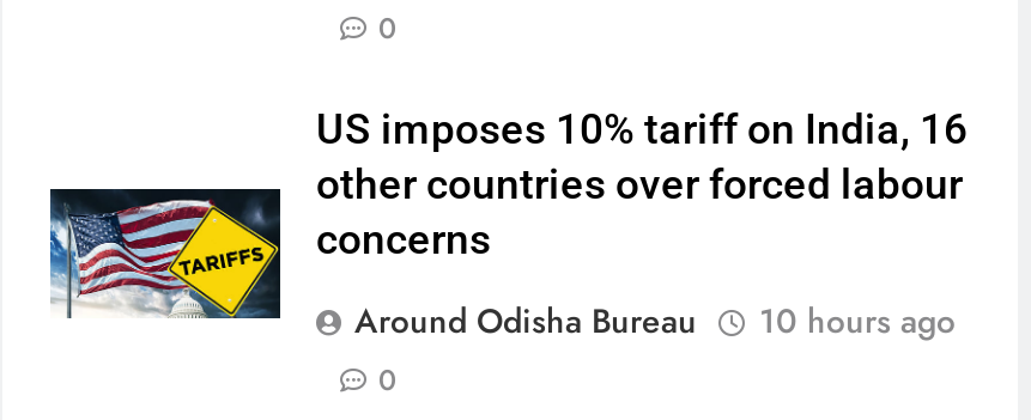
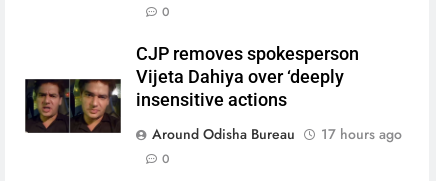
- [image]
- US imposes 10% tariff on India, 16
- other countries over forced labour
- concerns
+ [image]
+ CJP removes spokesperson
+ Vijeta Dahiya over ‘deeply
+ insensitive actions

- Around Odisha Bureau 10 hours ago
+ Around Odisha Bureau 17 hours ago
